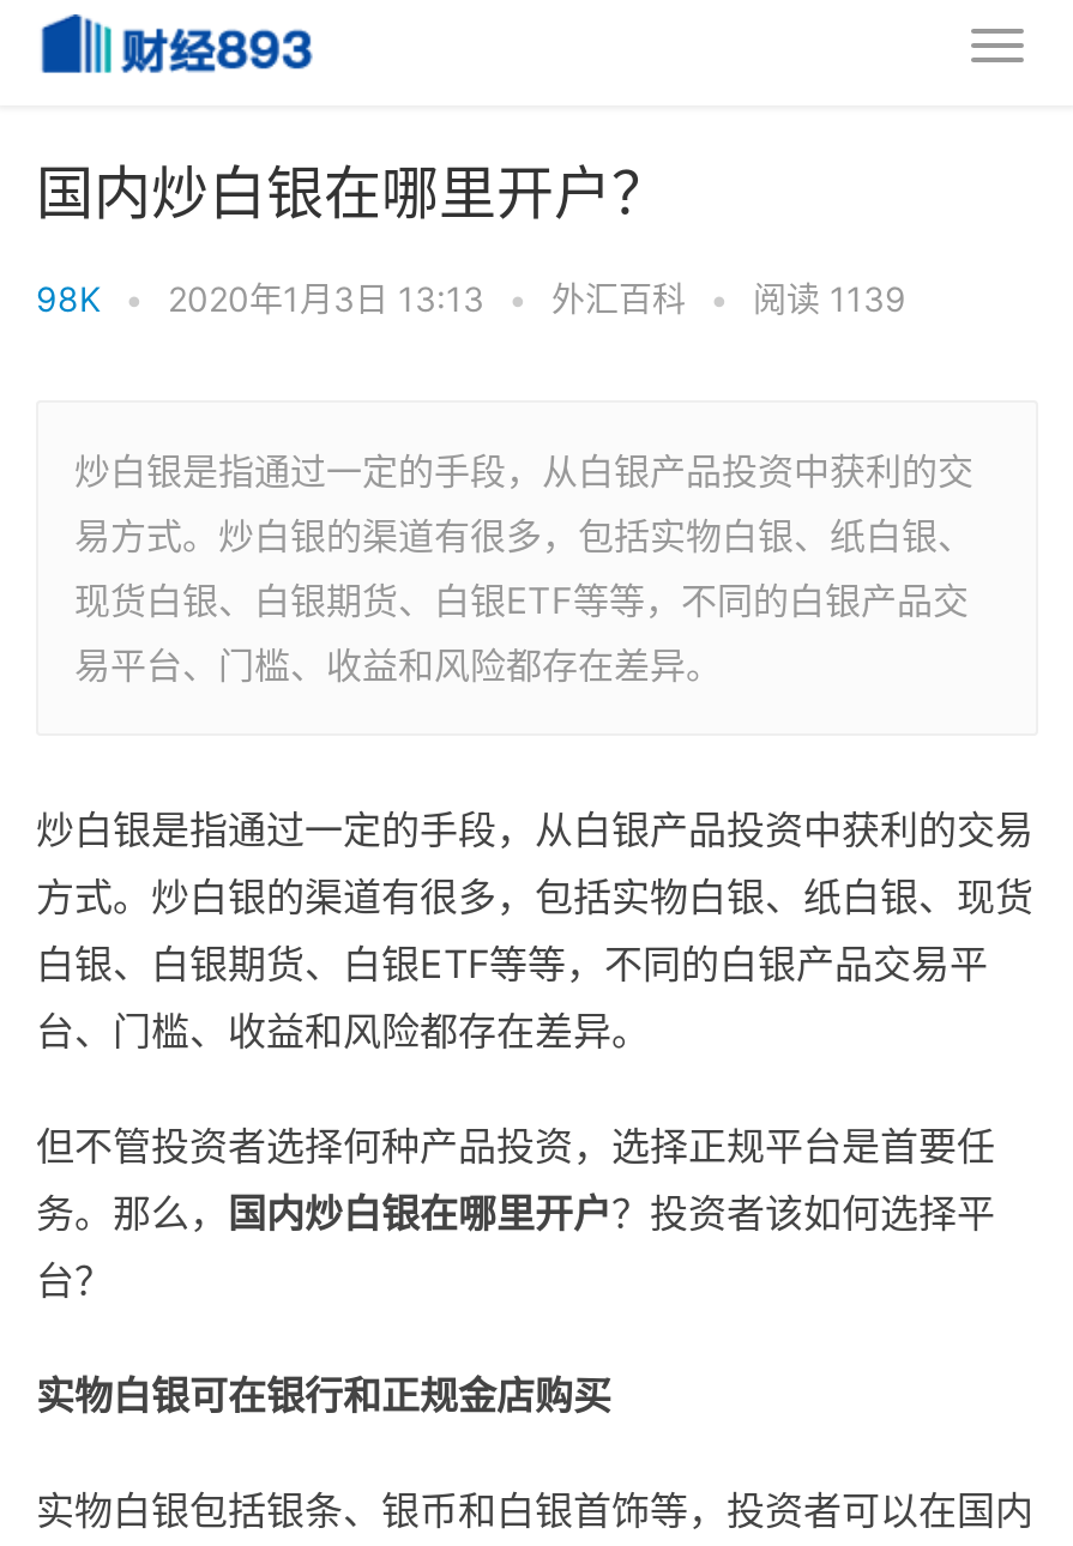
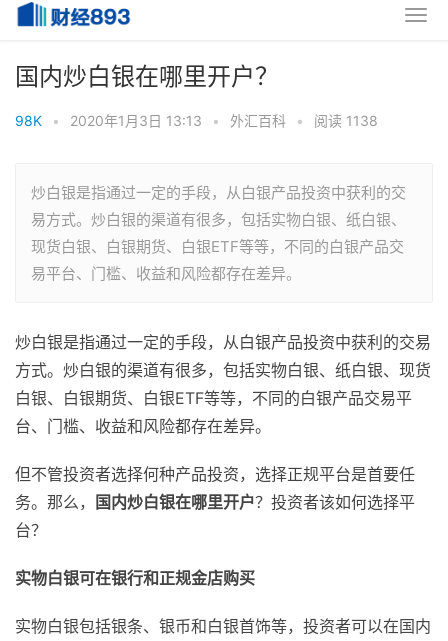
- 98K • 2020年1月3日 13:13 • 外汇百科 • 阅读 1139
+ 98K • 2020年1月3日 13:13 • 外汇百科 • 阅读 1138
